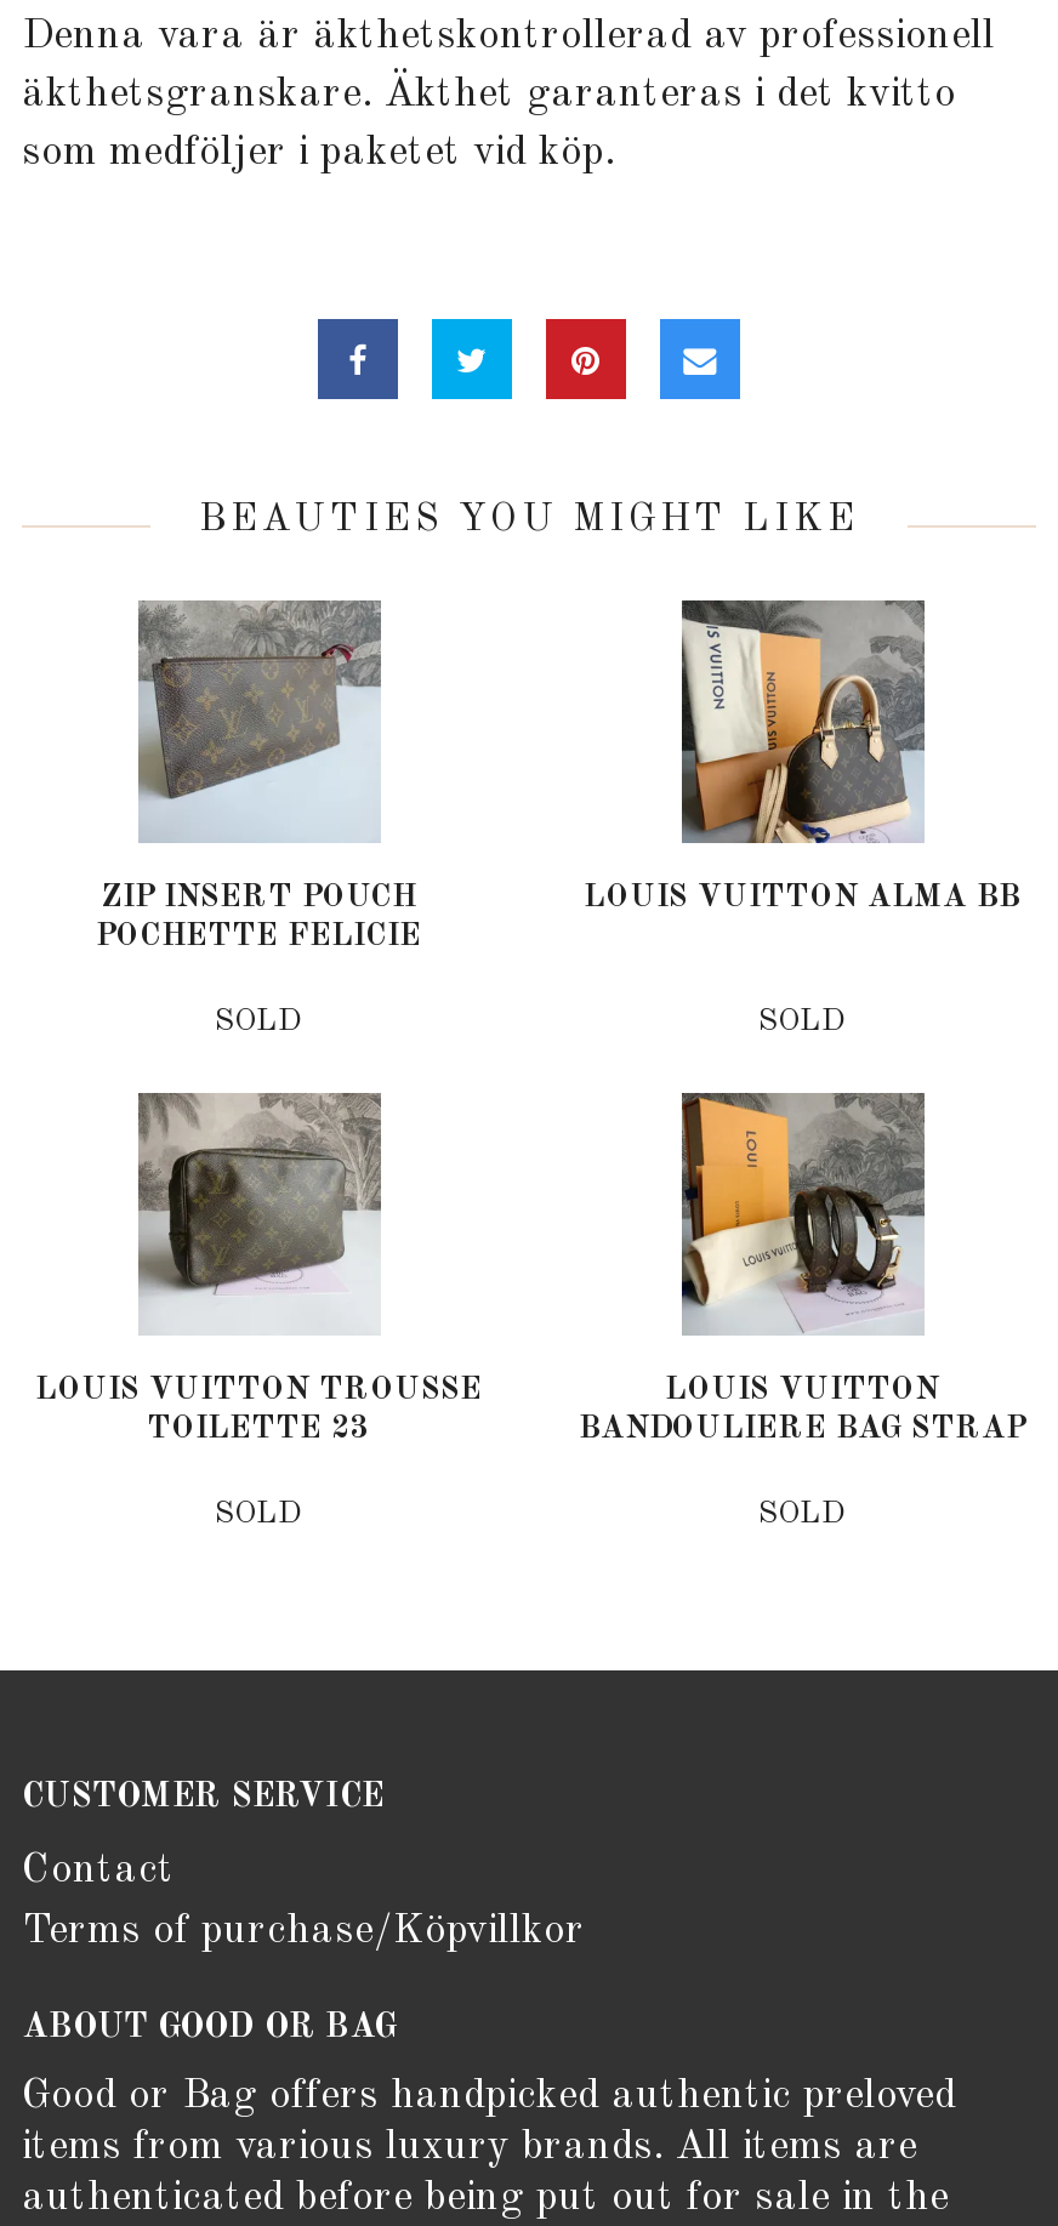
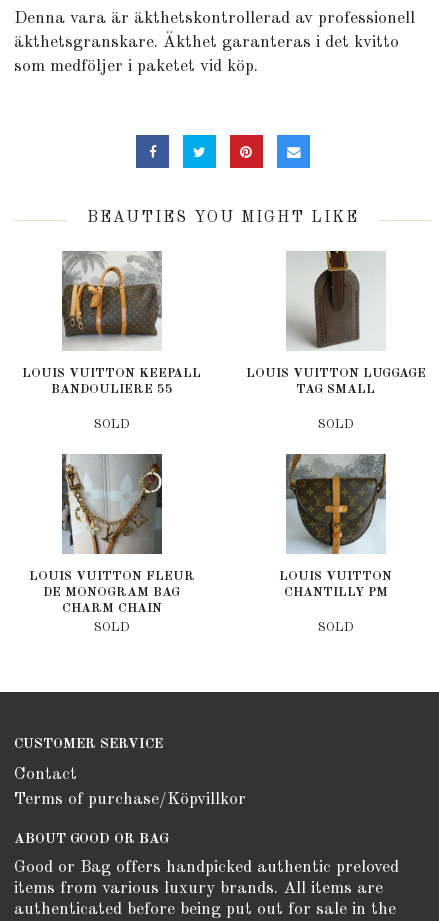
- [image]
- ZIP INSERT POUCH
- POCHETTE FELICIE
+ [image]
+ LOUIS VUITTON KEEPALL
+ BANDOULIERE 55

- [image]
- LOUIS VUITTON ALMA BB
+ [image]
+ LOUIS VUITTON LUGGAGE
+ TAG SMALL

- [image]
- LOUIS VUITTON TROUSSE
- TOILETTE 23
+ [image]
+ LOUIS VUITTON FLEUR
+ DE MONOGRAM BAG
+ CHARM CHAIN

- [image]
- BANDOULIERE BAG STRAP
+ [image]
+ CHANTILLY PM
